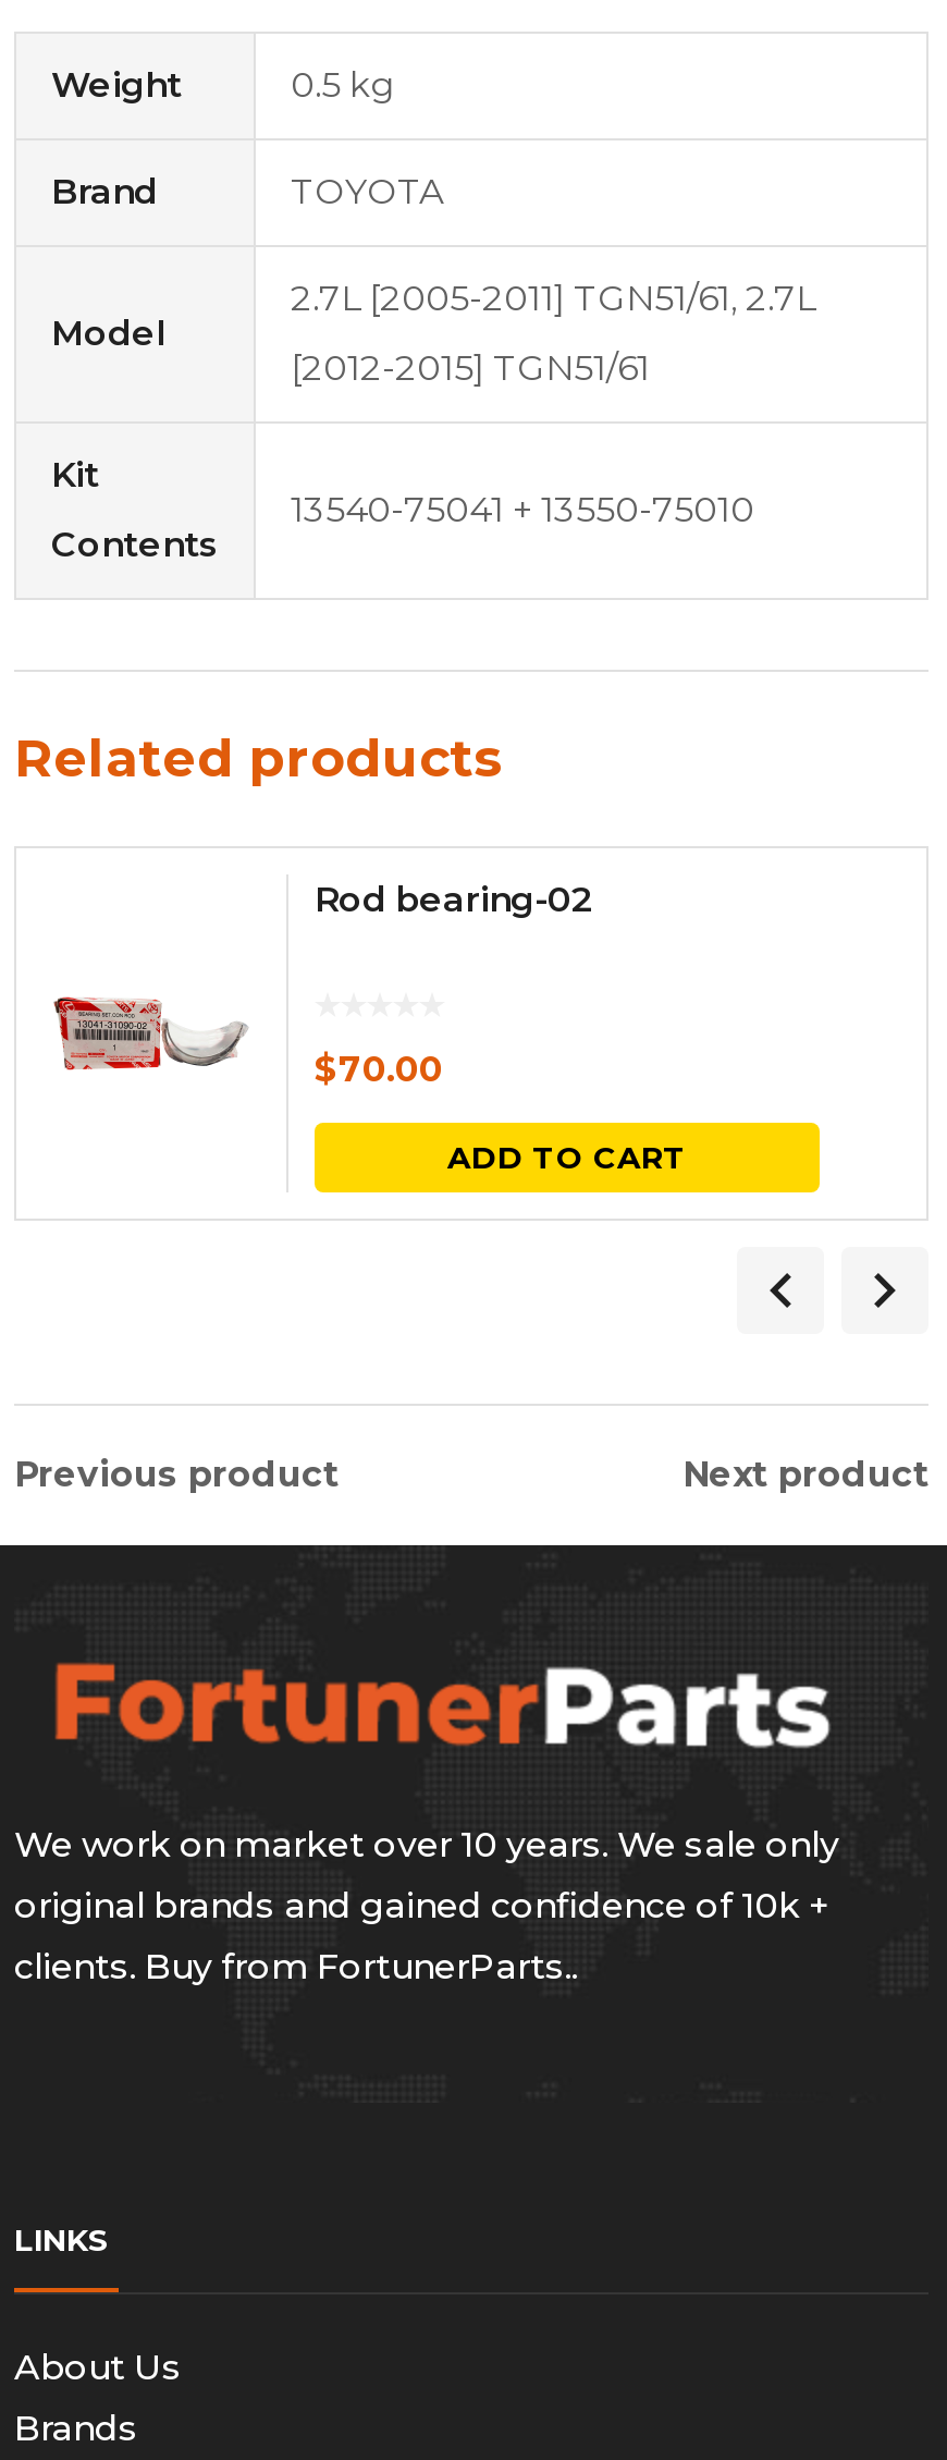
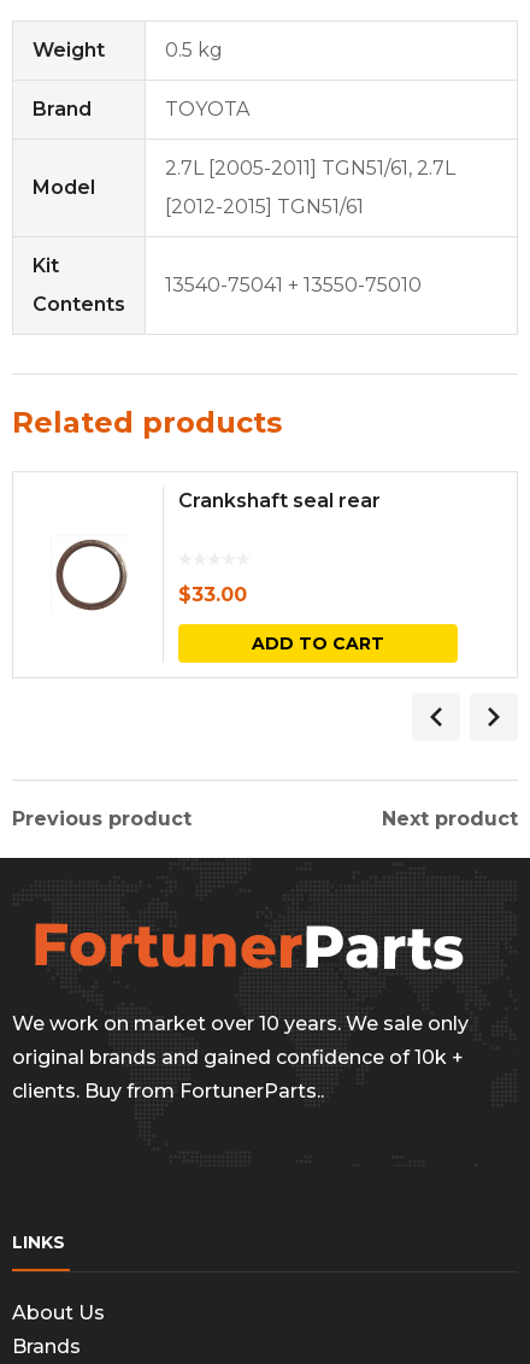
- Rod bearing-02
+ Crankshaft seal rear

- [image]
- $70.00
+ [image]
+ $33.00
